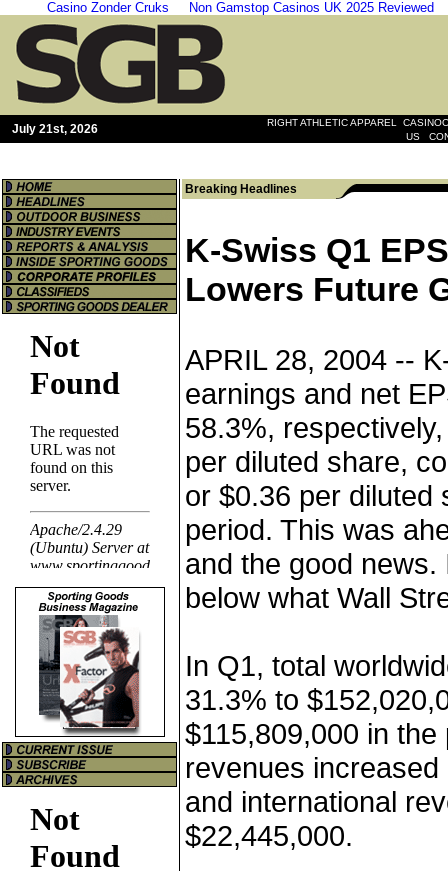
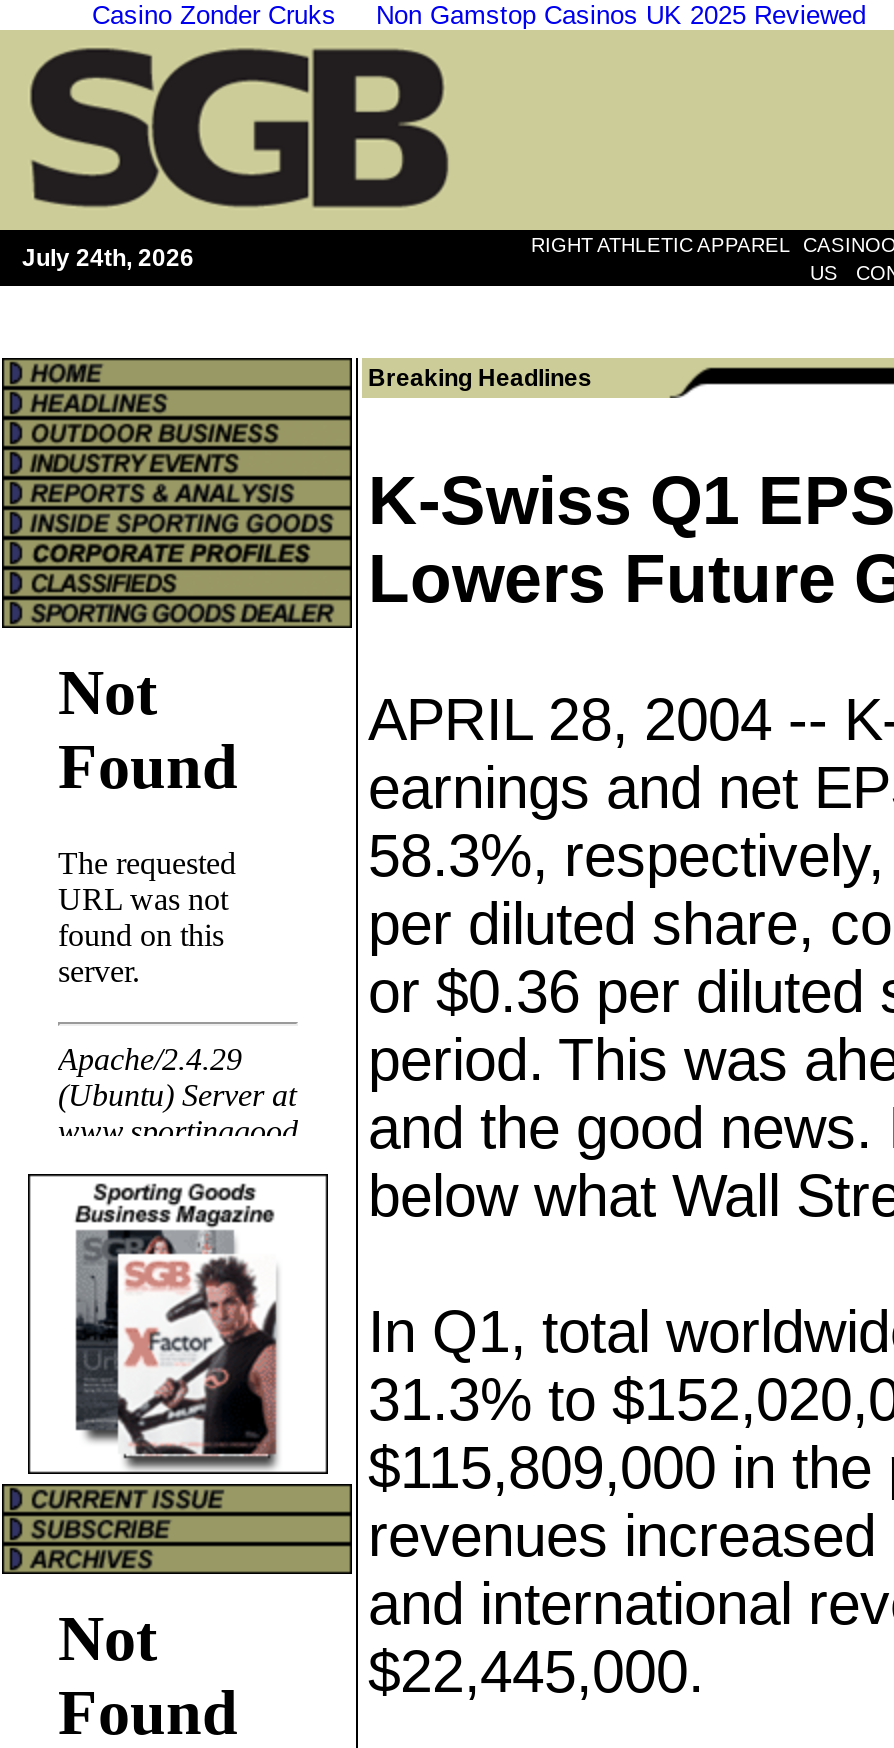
- July 21st, 2026
+ July 24th, 2026
